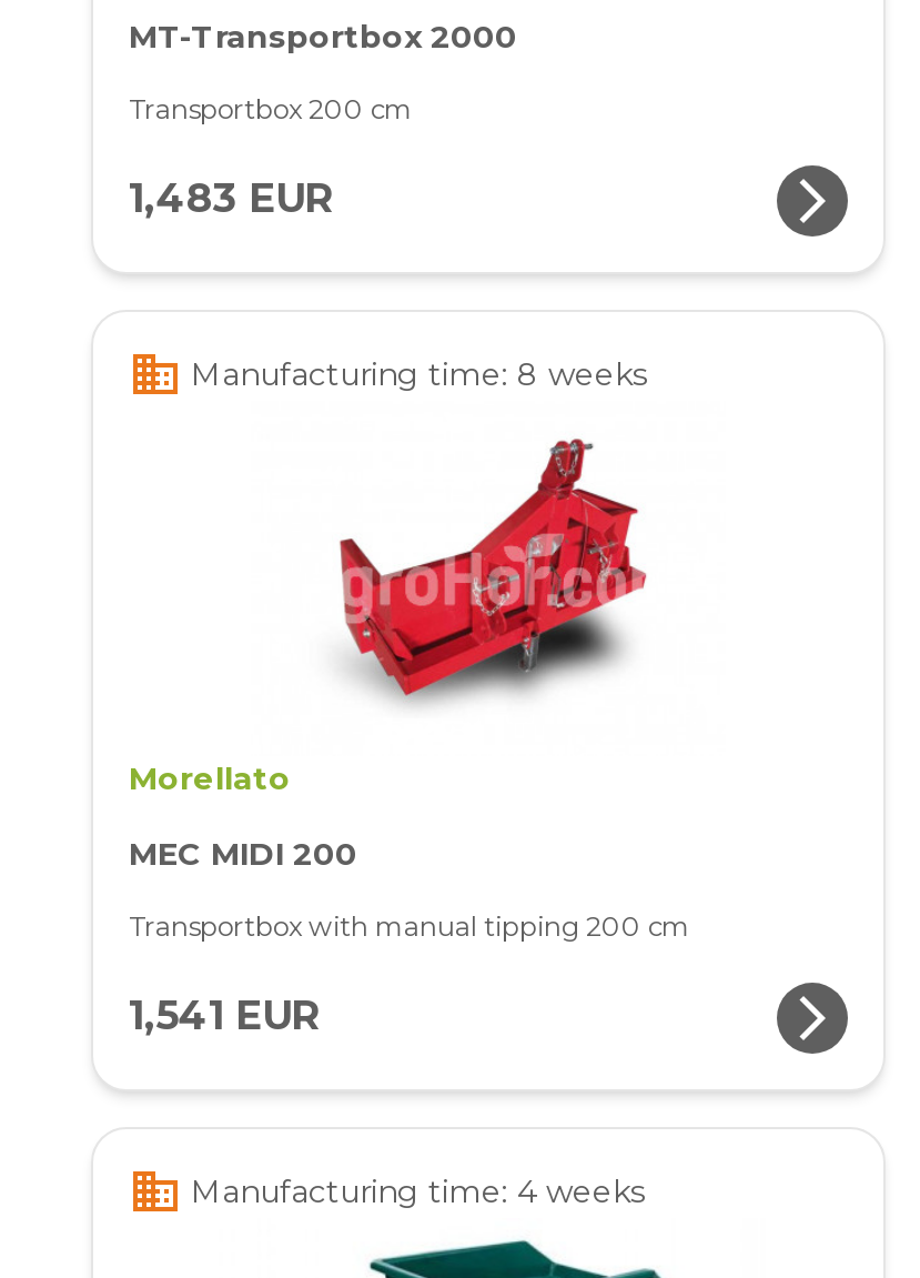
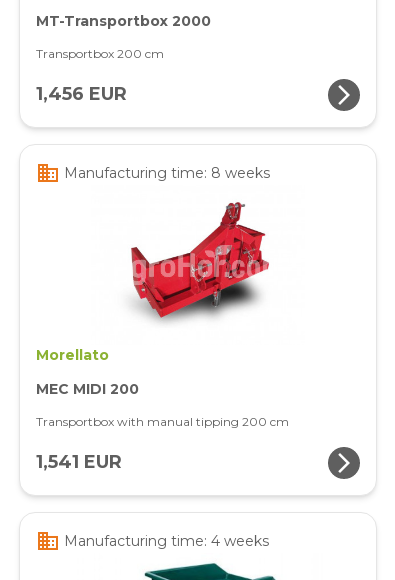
- 1,483 EUR
+ 1,456 EUR
